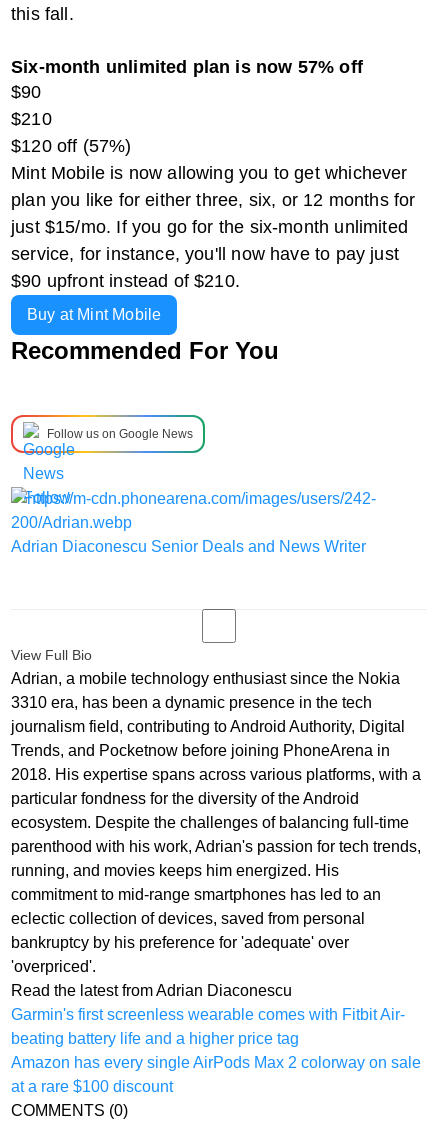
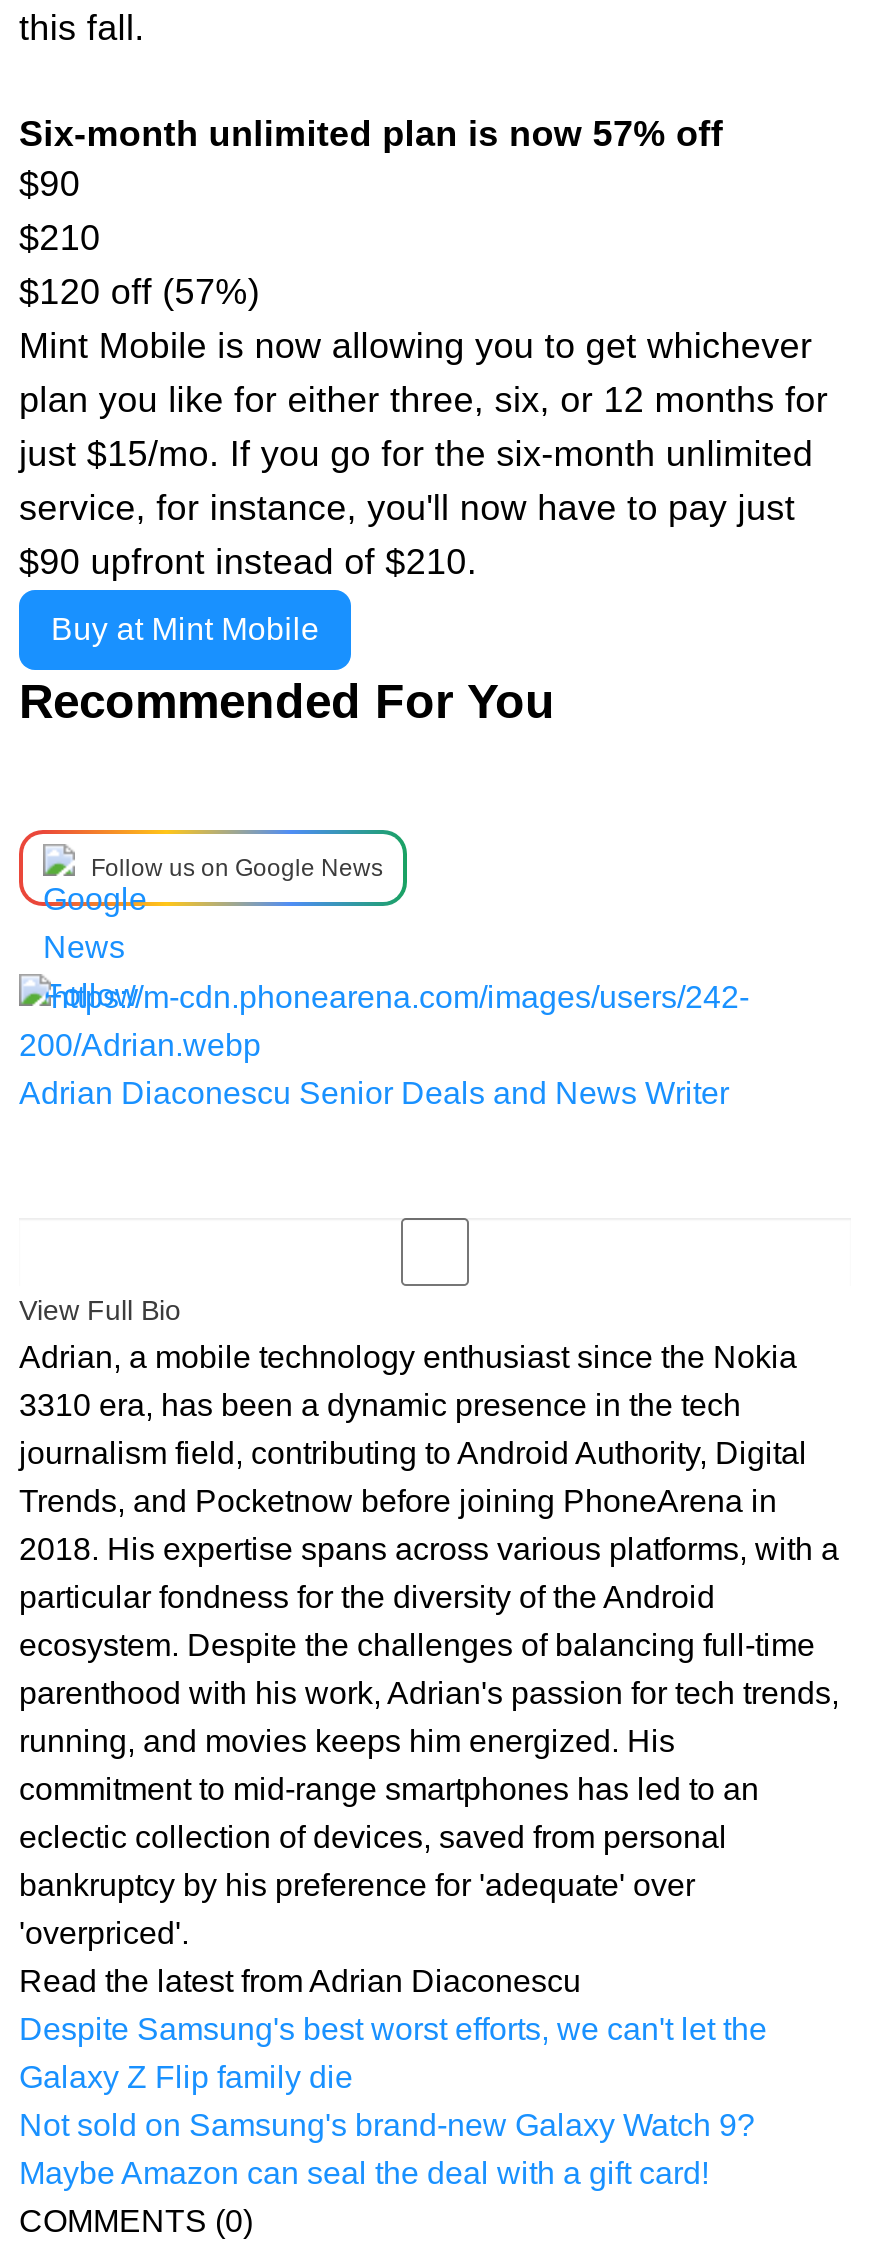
- Garmin's first screenless wearable comes with Fitbit Air-
- beating battery life and a higher price tag
- Amazon has every single AirPods Max 2 colorway on sale
- at a rare $100 discount
+ Despite Samsung's best worst efforts, we can't let the
+ Galaxy Z Flip family die
+ Not sold on Samsung's brand-new Galaxy Watch 9?
+ Maybe Amazon can seal the deal with a gift card!
